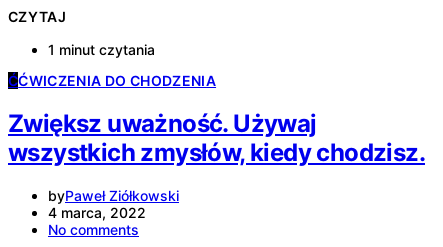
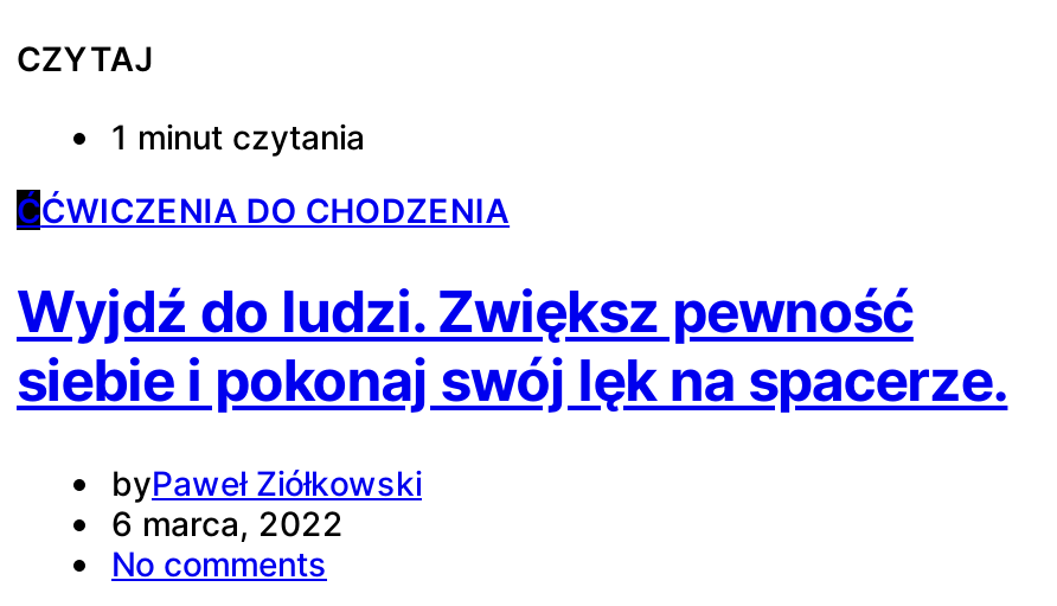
- Zwiększ uważność. Używaj
- wszystkich zmysłów, kiedy chodzisz.
+ Wyjdź do ludzi. Zwiększ pewność
+ siebie i pokonaj swój lęk na spacerze.

- 4 marca, 2022
+ 6 marca, 2022
